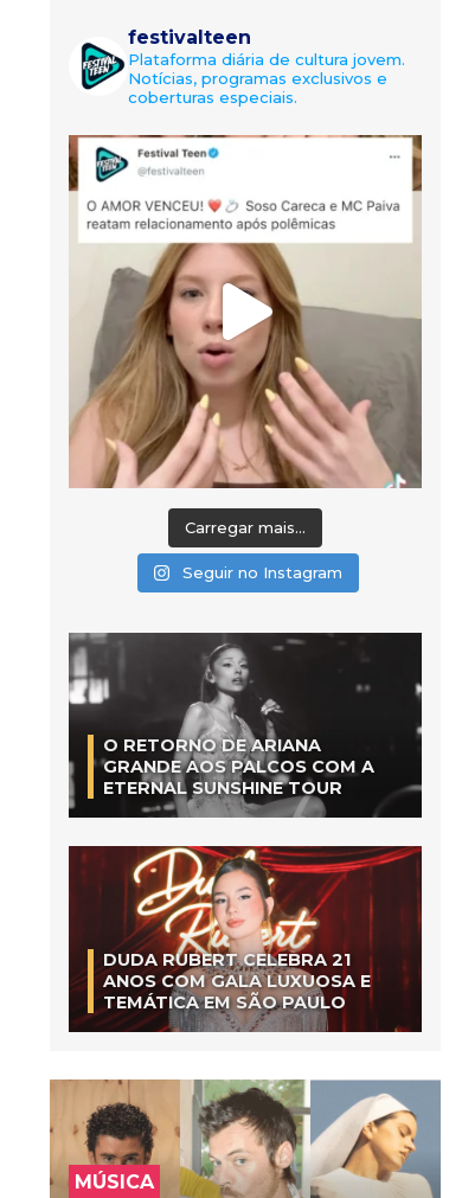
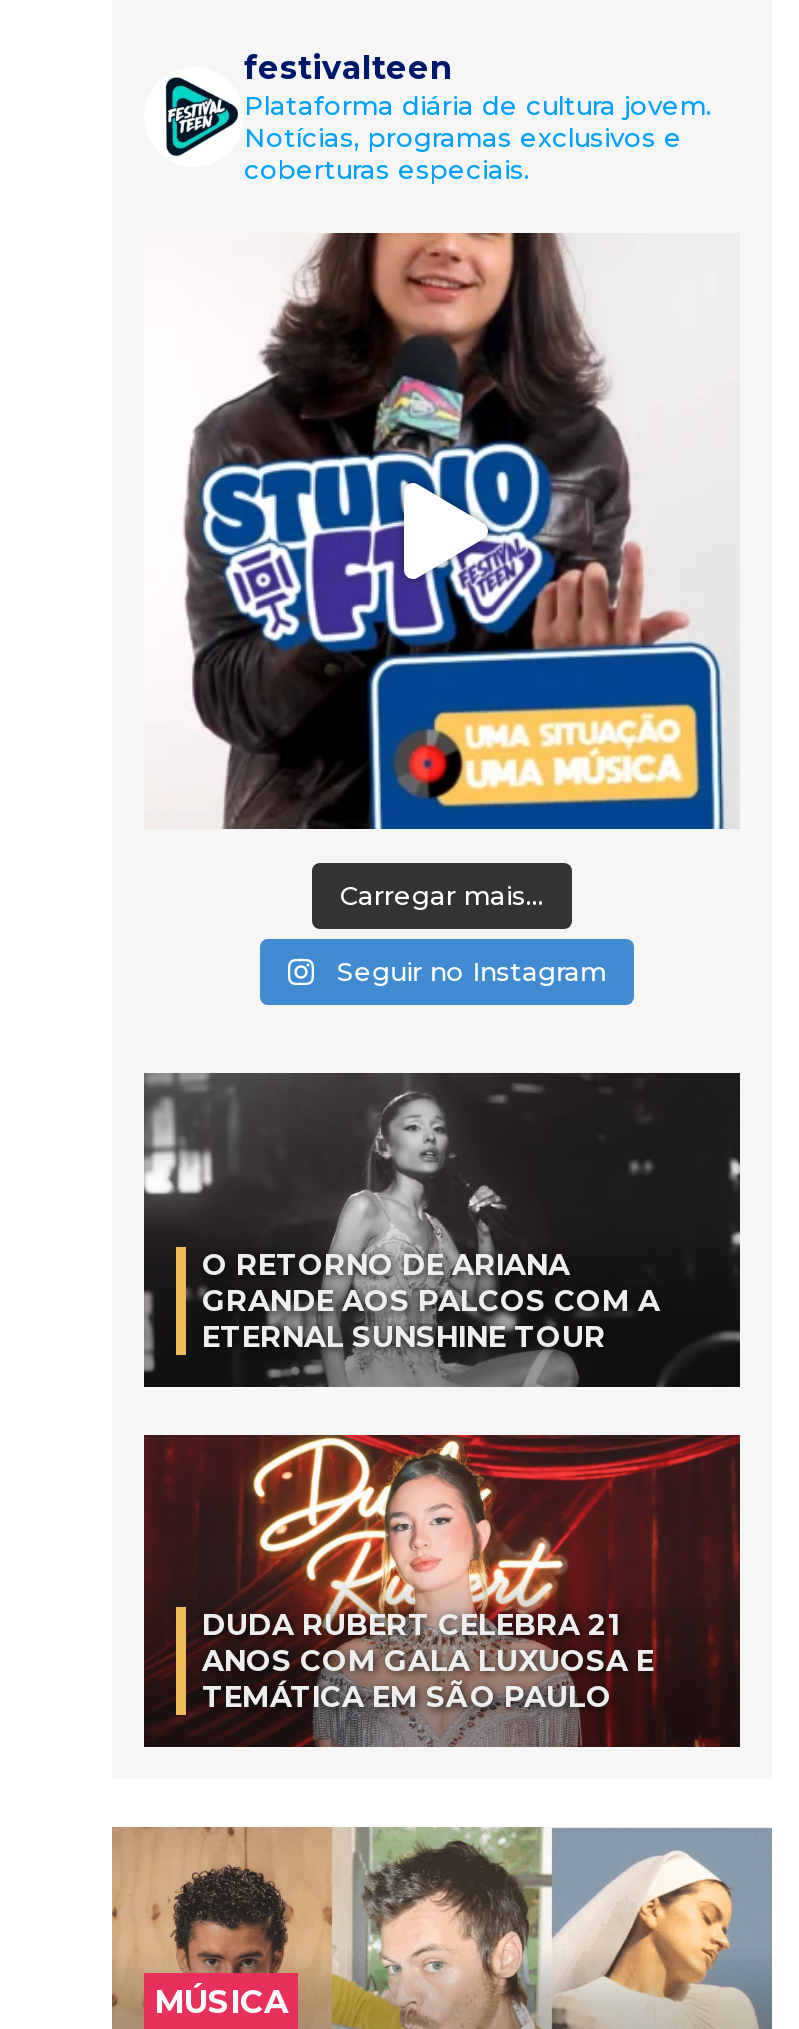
- [image]
+ [image]
